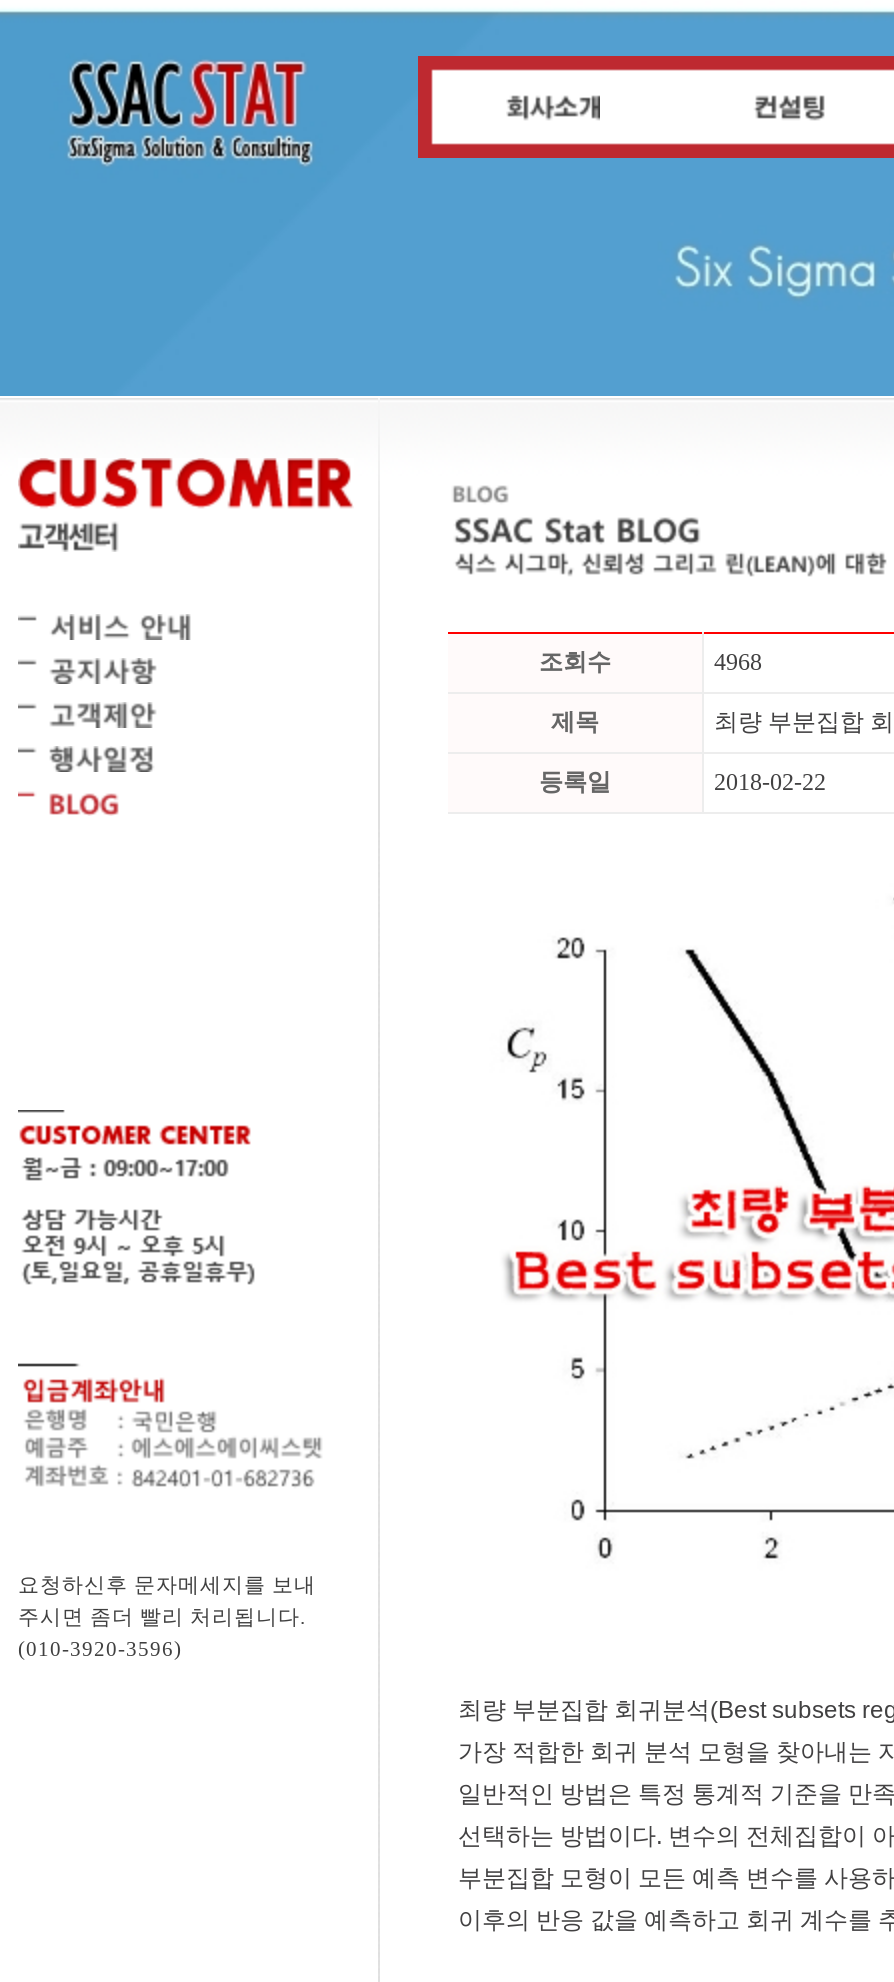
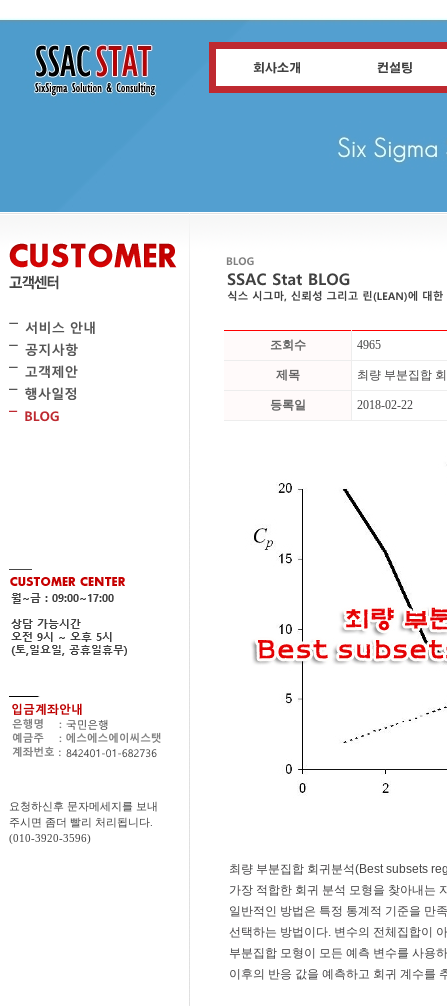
- 4968
+ 4965
